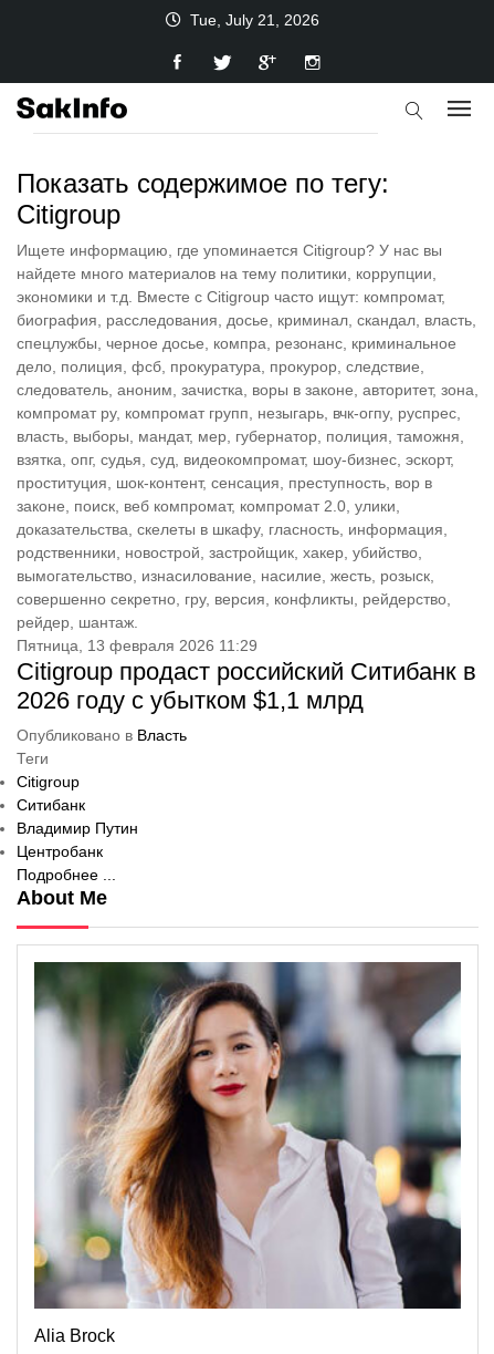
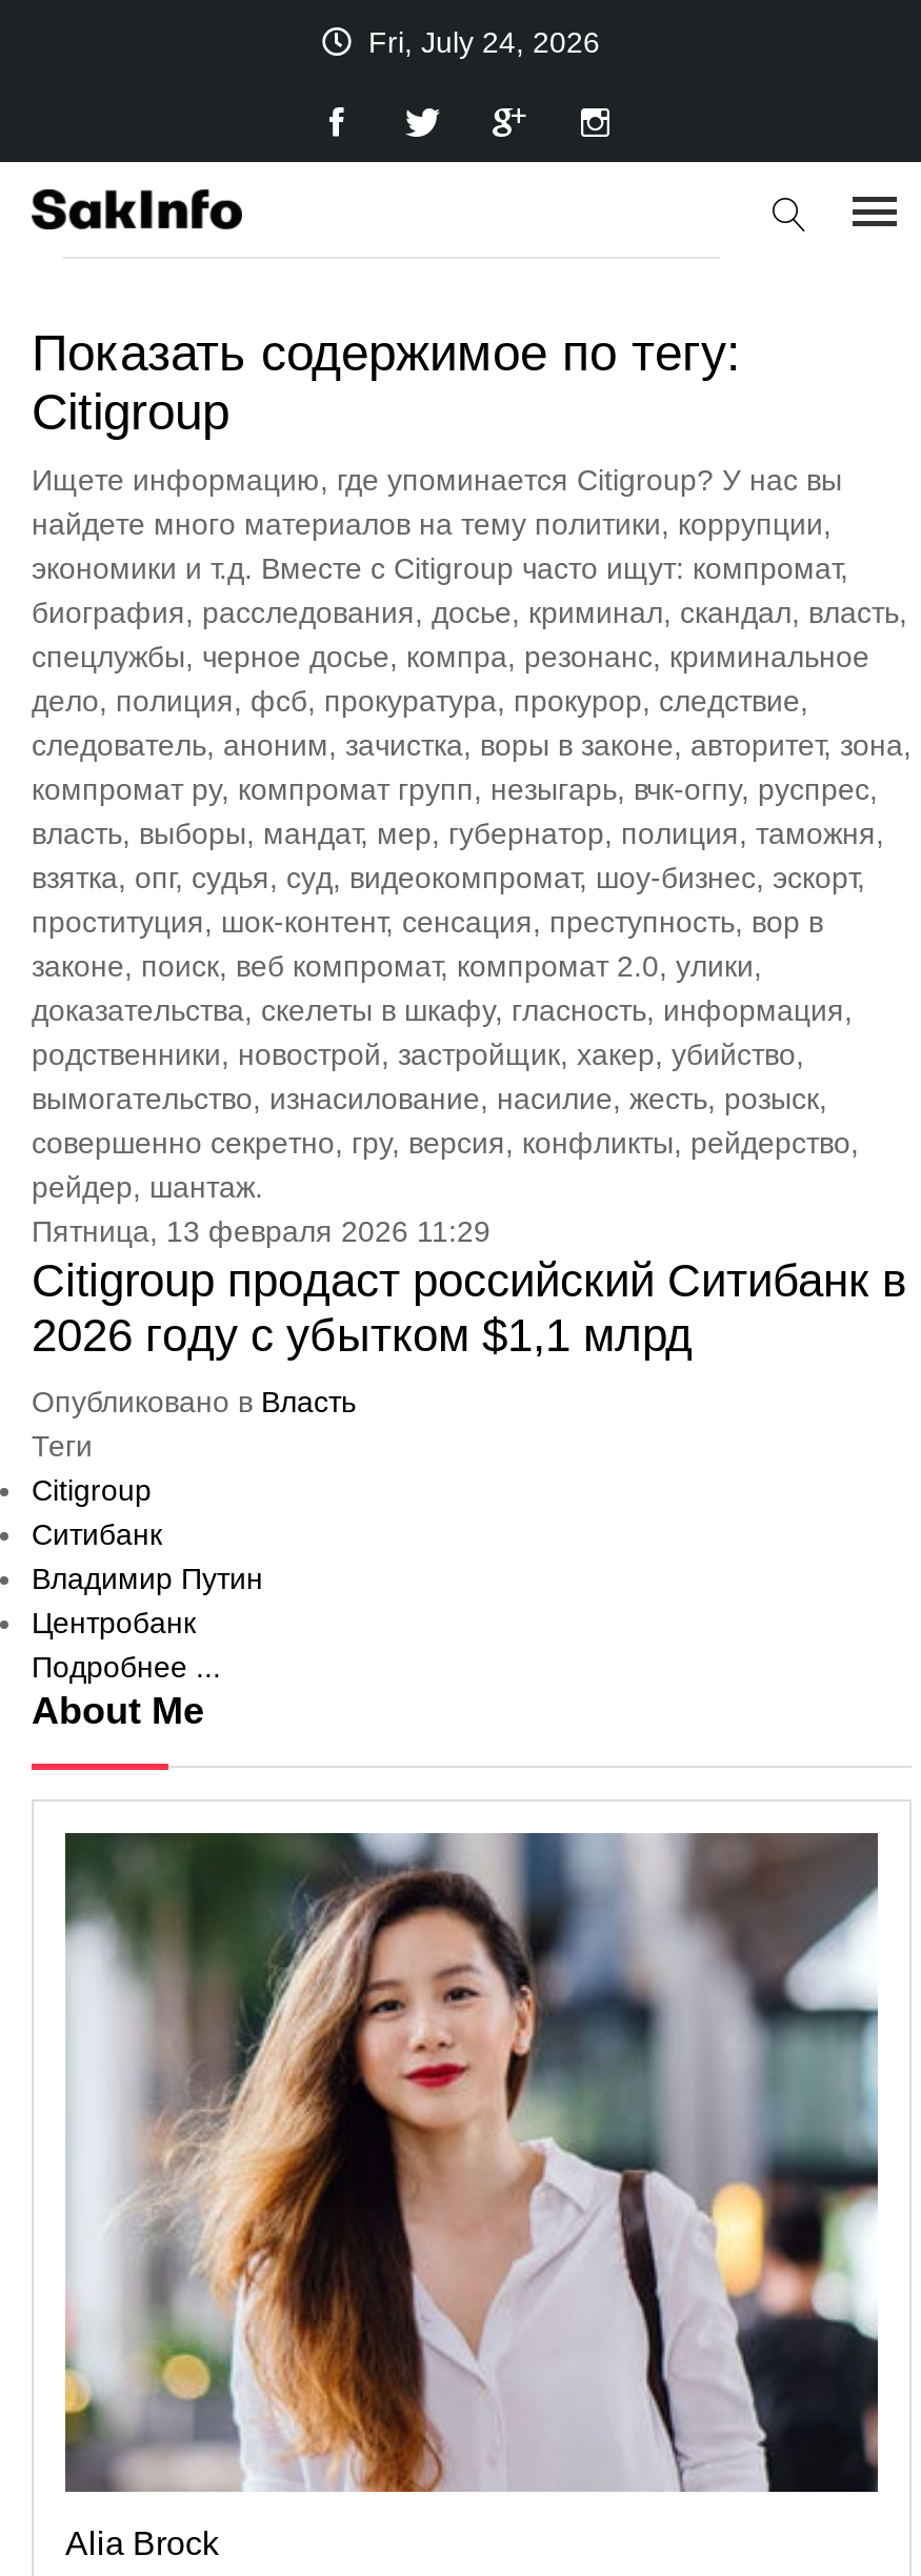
- Tue, July 21, 2026
+ Fri, July 24, 2026
